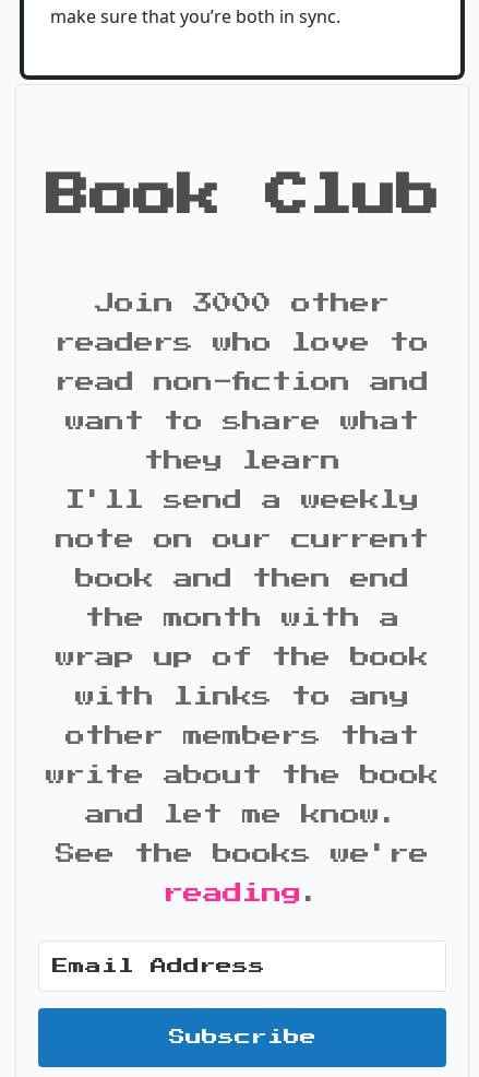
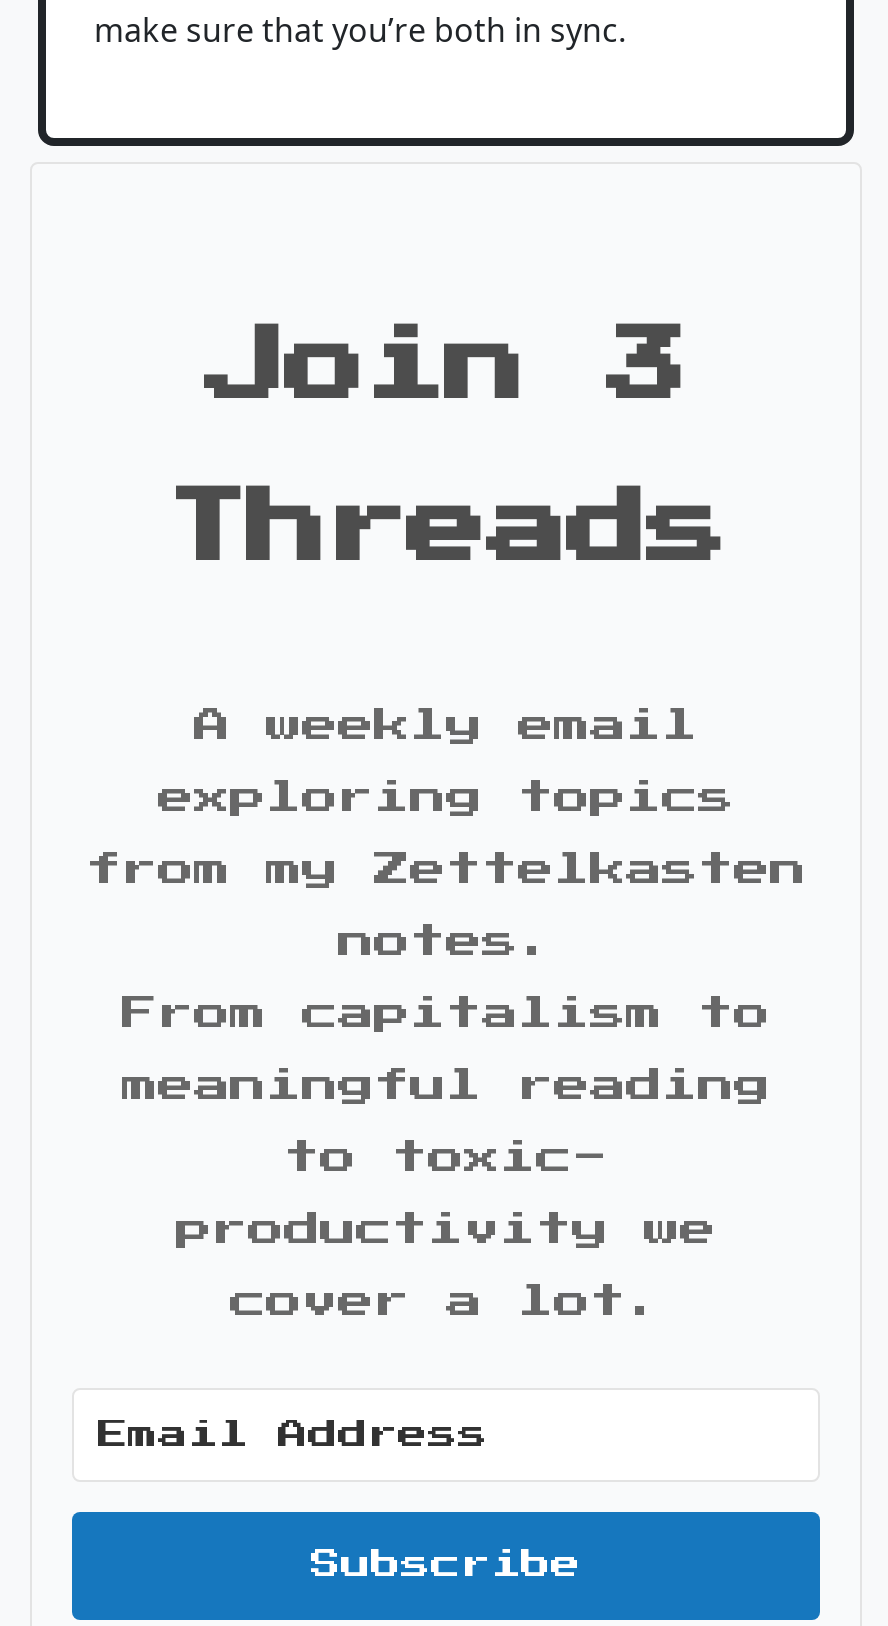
- Book Club
- Join 3000 other
- readers who love to
- read non-fiction and
- want to share what
- they learn
- I'll send a weekly
- note on our current
- book and then end
- the month with a
- wrap up of the book
- with links to any
- other members that
- write about the book
- and let me know.
- See the books we're
- reading.
+ Join 3
+ Threads
+ A weekly email
+ exploring topics
+ from my Zettelkasten
+ notes.
+ From capitalism to
+ meaningful reading
+ to toxic-
+ productivity we
+ cover a lot.
